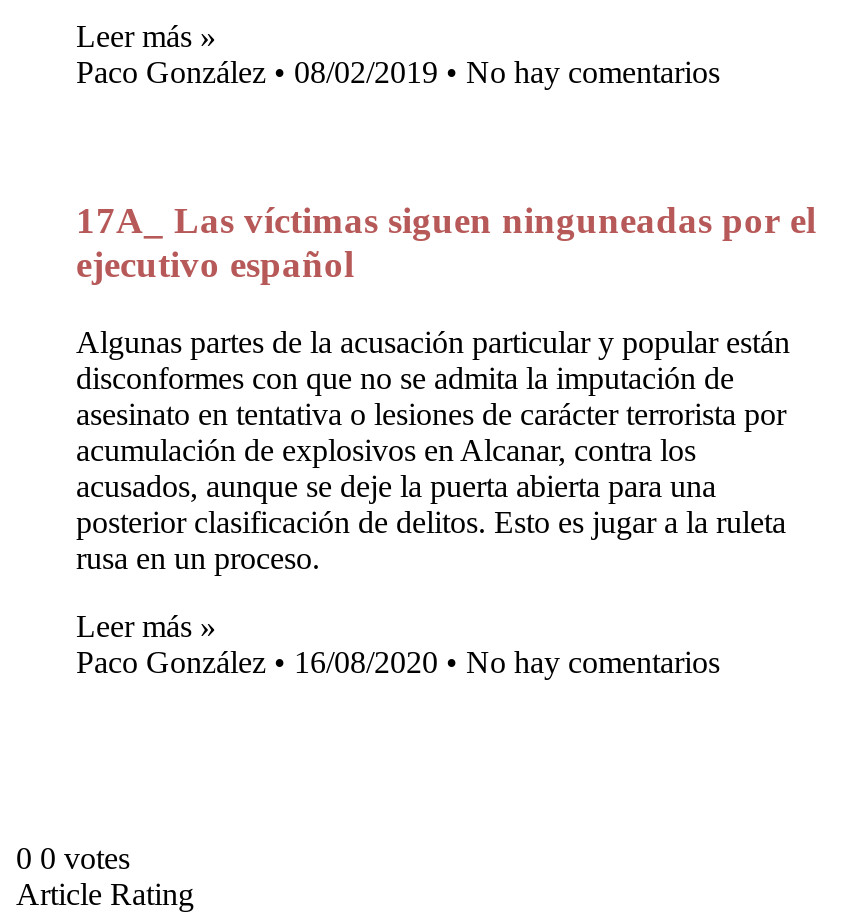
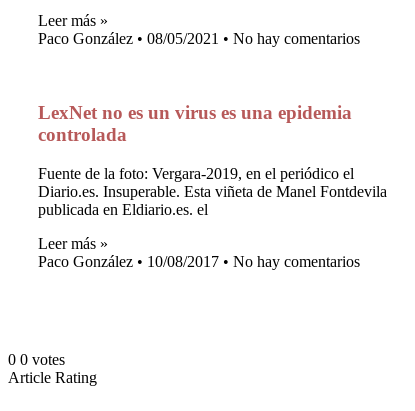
- Paco González 08/02/2019 No hay comentarios
+ Paco González 08/05/2021 No hay comentarios

- 17A_ Las víctimas siguen ninguneadas por el
- ejecutivo español
+ LexNet no es un virus es una epidemia
+ controlada

- Algunas partes de la acusación particular y popular están
- disconformes con que no se admita la imputación de
- asesinato en tentativa o lesiones de carácter terrorista por
- acumulación de explosivos en Alcanar, contra los
- acusados, aunque se deje la puerta abierta para una
- posterior clasificación de delitos. Esto es jugar a la ruleta
- rusa en un proceso.
+ Fuente de la foto: Vergara-2019, en el periódico el
+ Diario.es. Insuperable. Esta viñeta de Manel Fontdevila
+ publicada en Eldiario.es. el

- Paco González 16/08/2020 No hay comentarios
+ Paco González 10/08/2017 No hay comentarios
